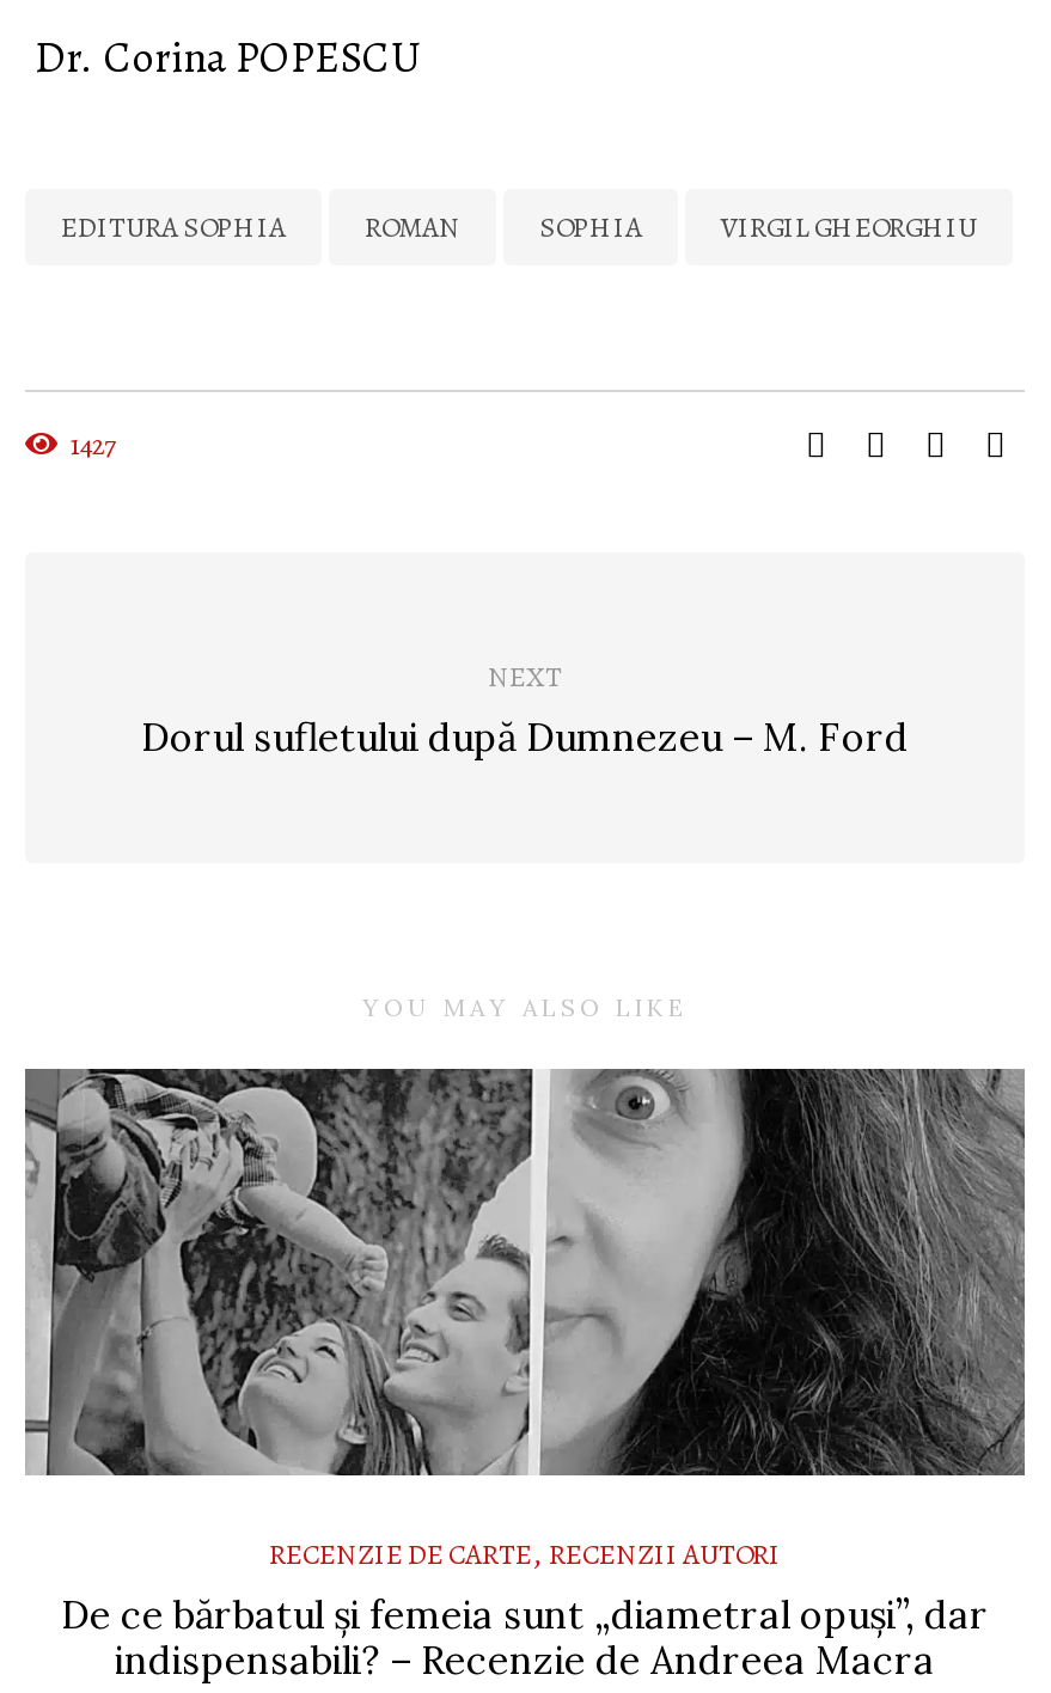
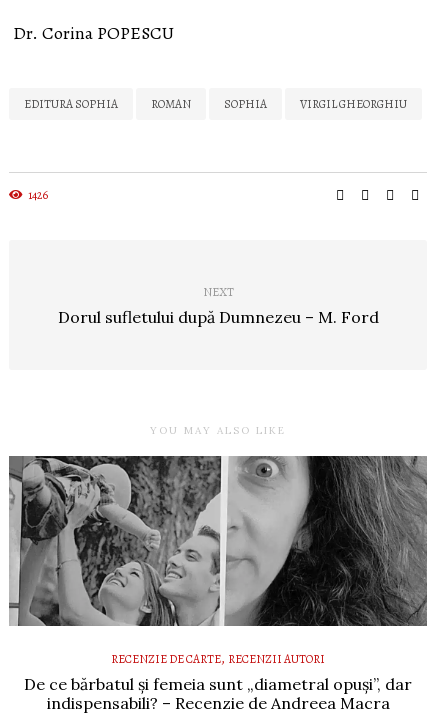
- 1427
+ 1426
